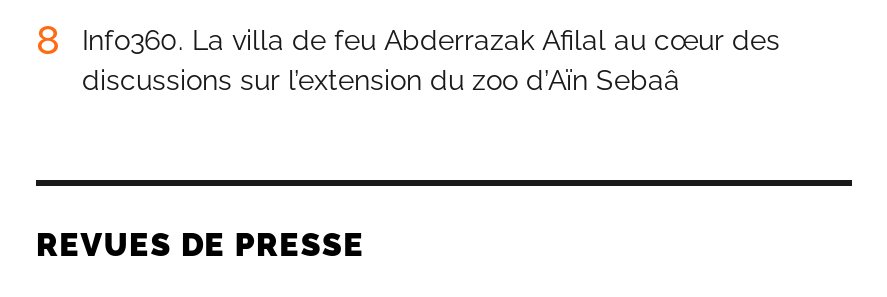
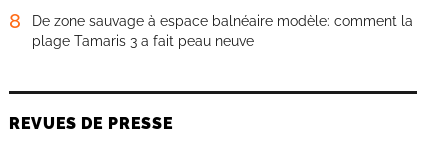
- Info360. La villa de feu Abderrazak Afilal au cœur des
- discussions sur l’extension du zoo d’Aïn Sebaâ
+ De zone sauvage à espace balnéaire modèle: comment la
+ plage Tamaris 3 a fait peau neuve
